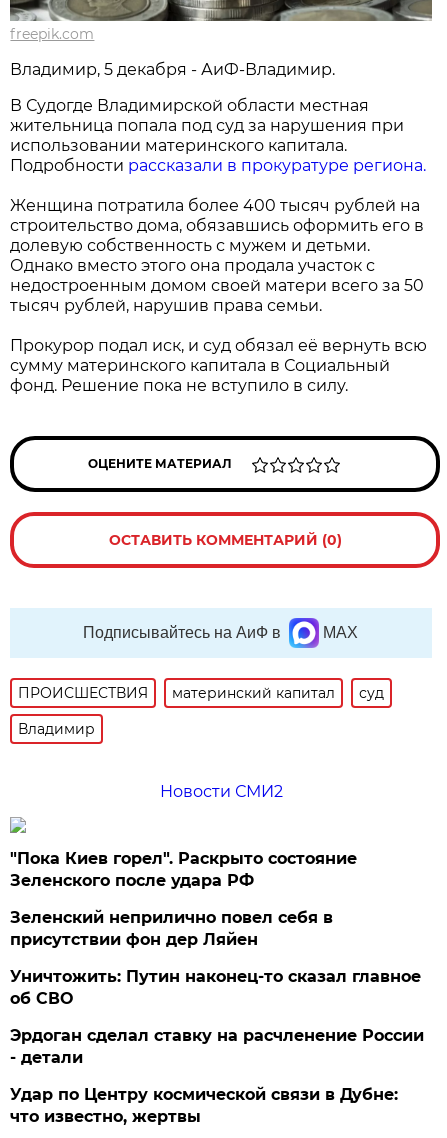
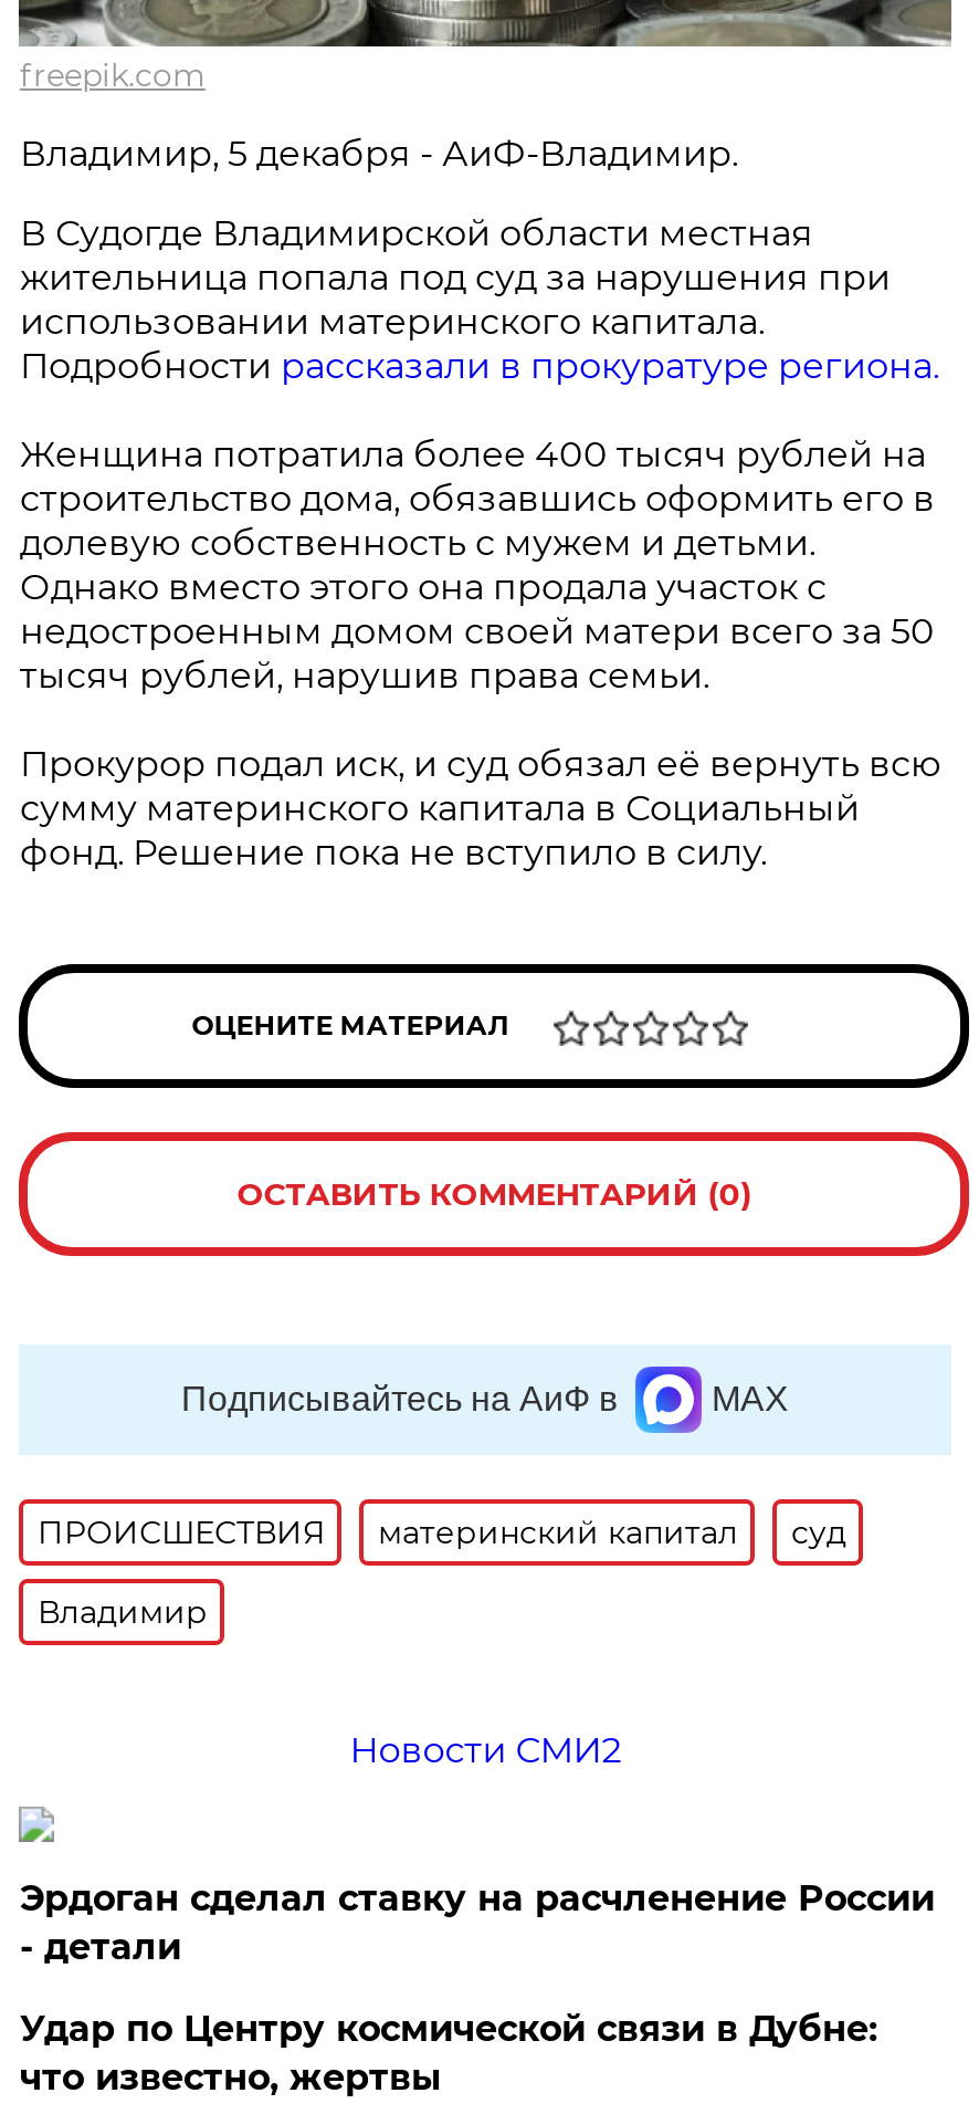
- "Пока Киев горел". Раскрыто состояние
- Зеленского после удара РФ
- Зеленский неприлично повел cебя в
- присутствии фон дер Ляйен
- Уничтожить: Путин наконец-то сказал главное
- об СВО
